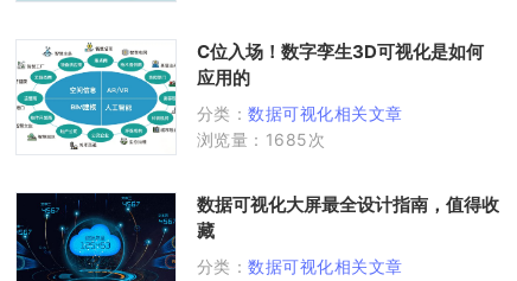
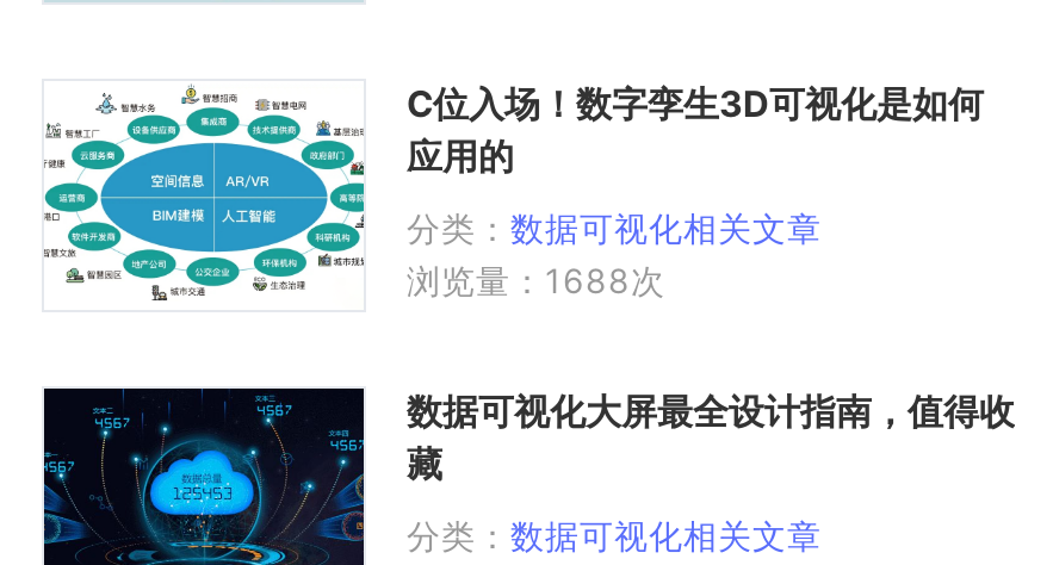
- 浏览量：1685次
+ 浏览量：1688次
